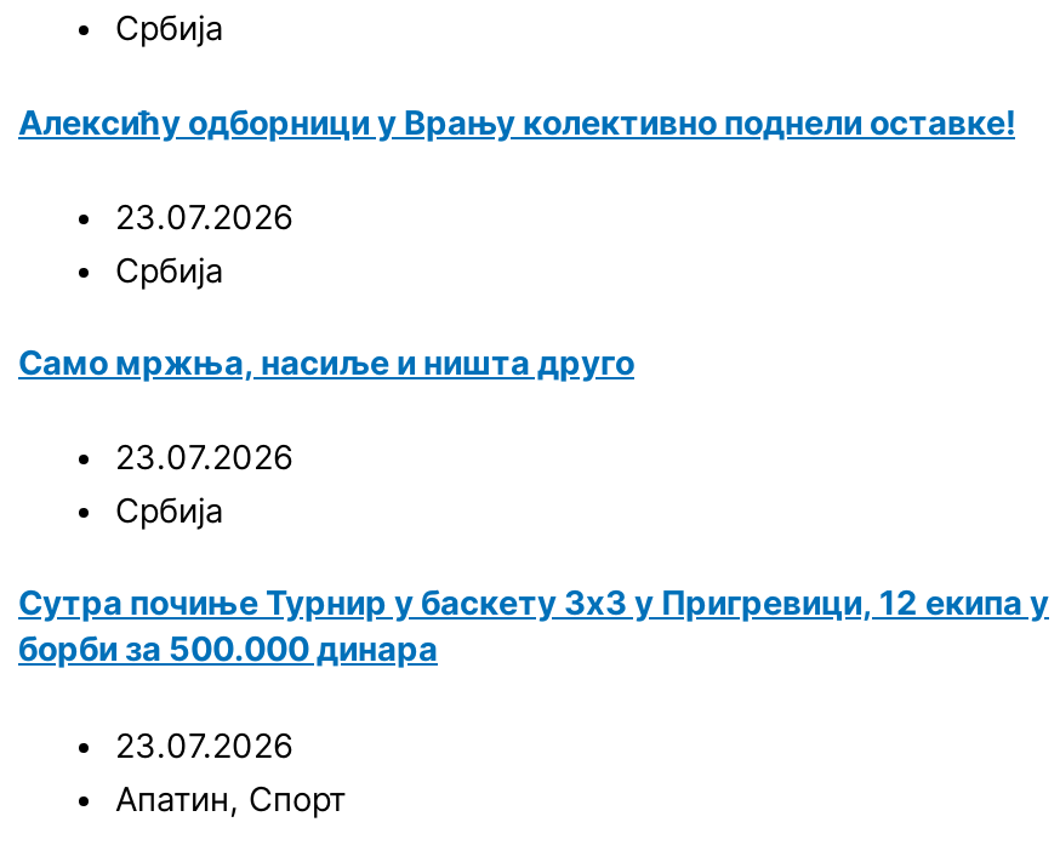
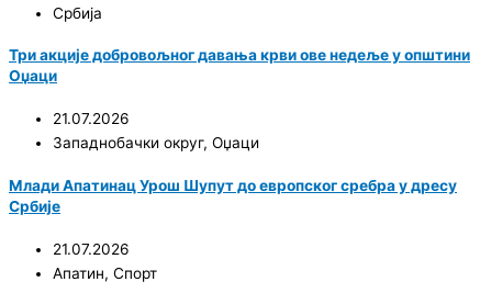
- Алексићу одборници у Врању колективно поднели оставке!
- 23.07.2026
- Србија
- Само мржња, насиље и ништа друго
- 23.07.2026
- Србија
- Сутра почиње Турнир у баскету 3х3 у Пригревици, 12 екипа у
- борби за 500.000 динара
- 23.07.2026
+ Три акције добровољног давања крви ове недеље у општини
+ Оџаци
+ 21.07.2026
+ Западнобачки округ, Оџаци
+ Млади Апатинац Урош Шупут до европског сребра у дресу
+ Србије
+ 21.07.2026
